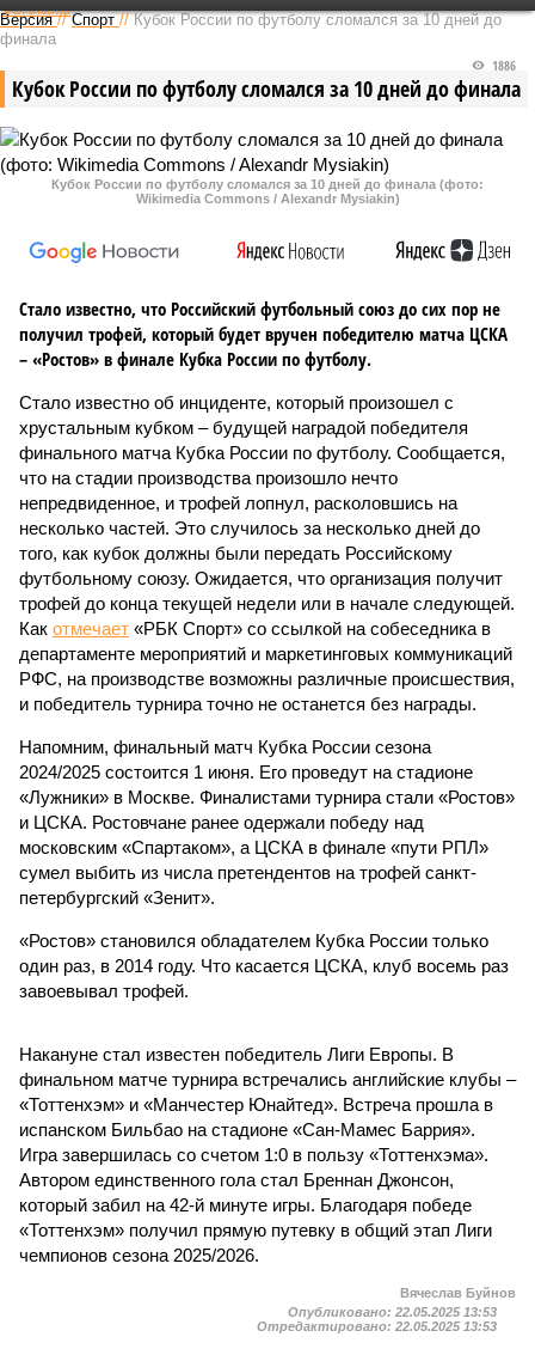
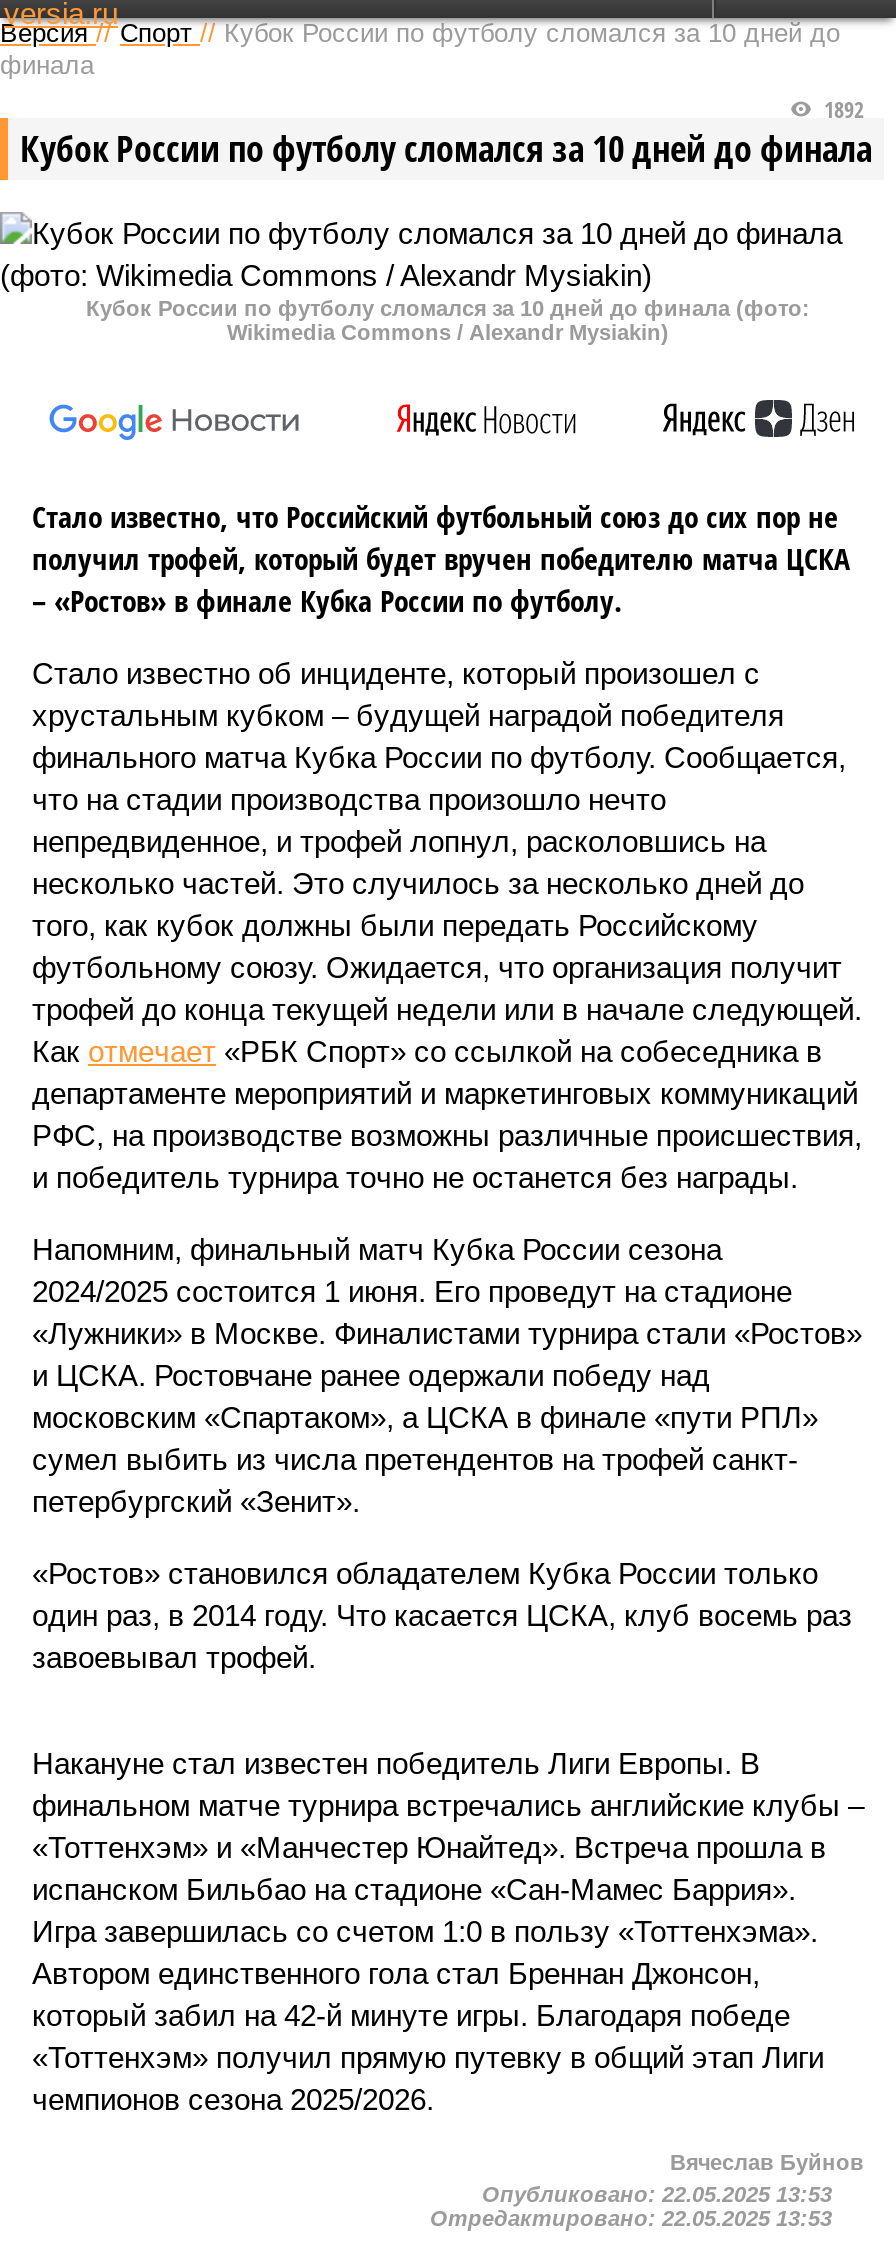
- 1886
+ 1892
